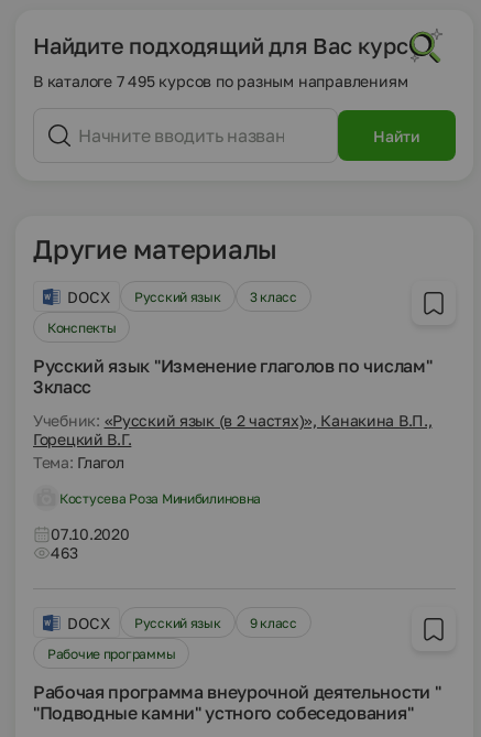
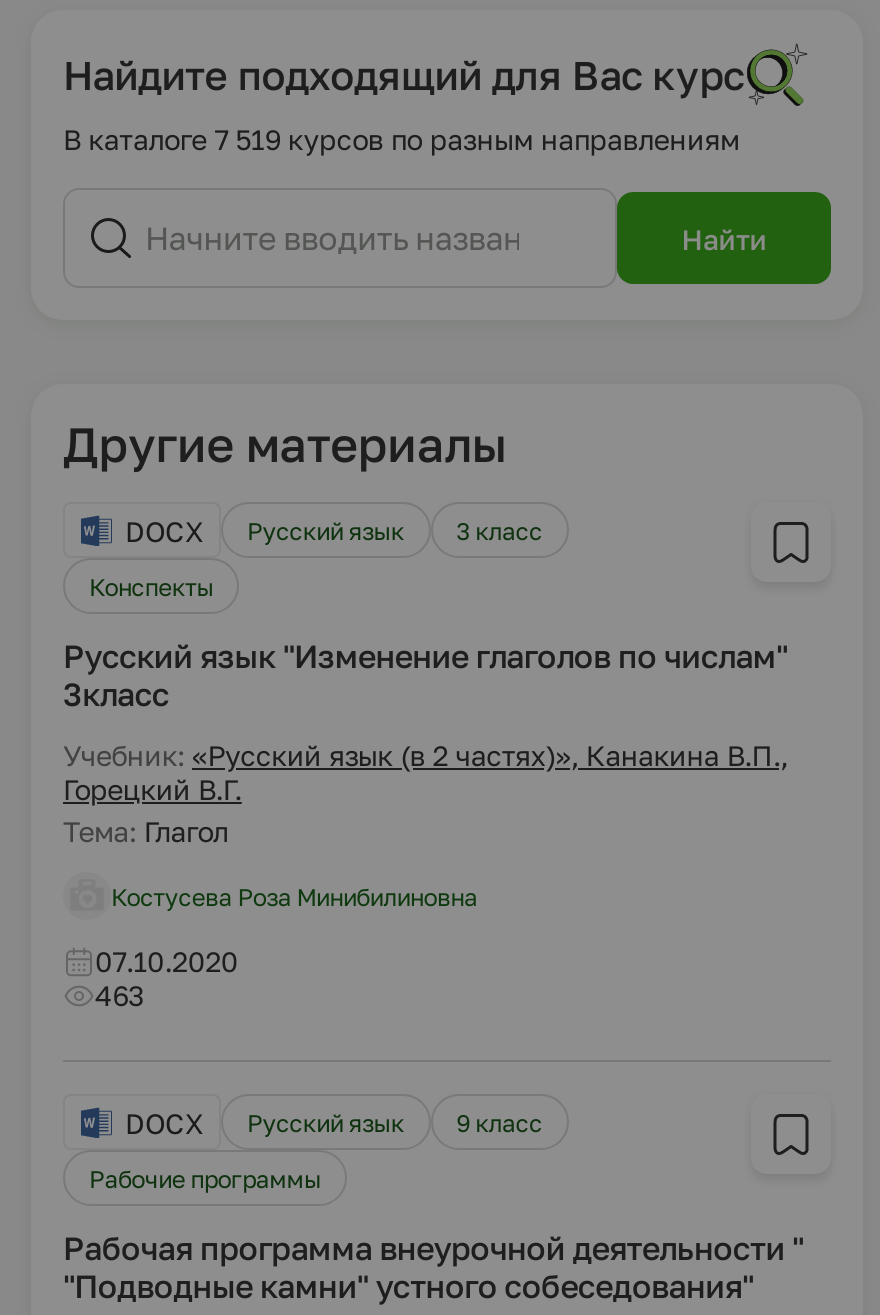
- В каталоге 7 495 курсов по разным направлениям
+ В каталоге 7 519 курсов по разным направлениям
